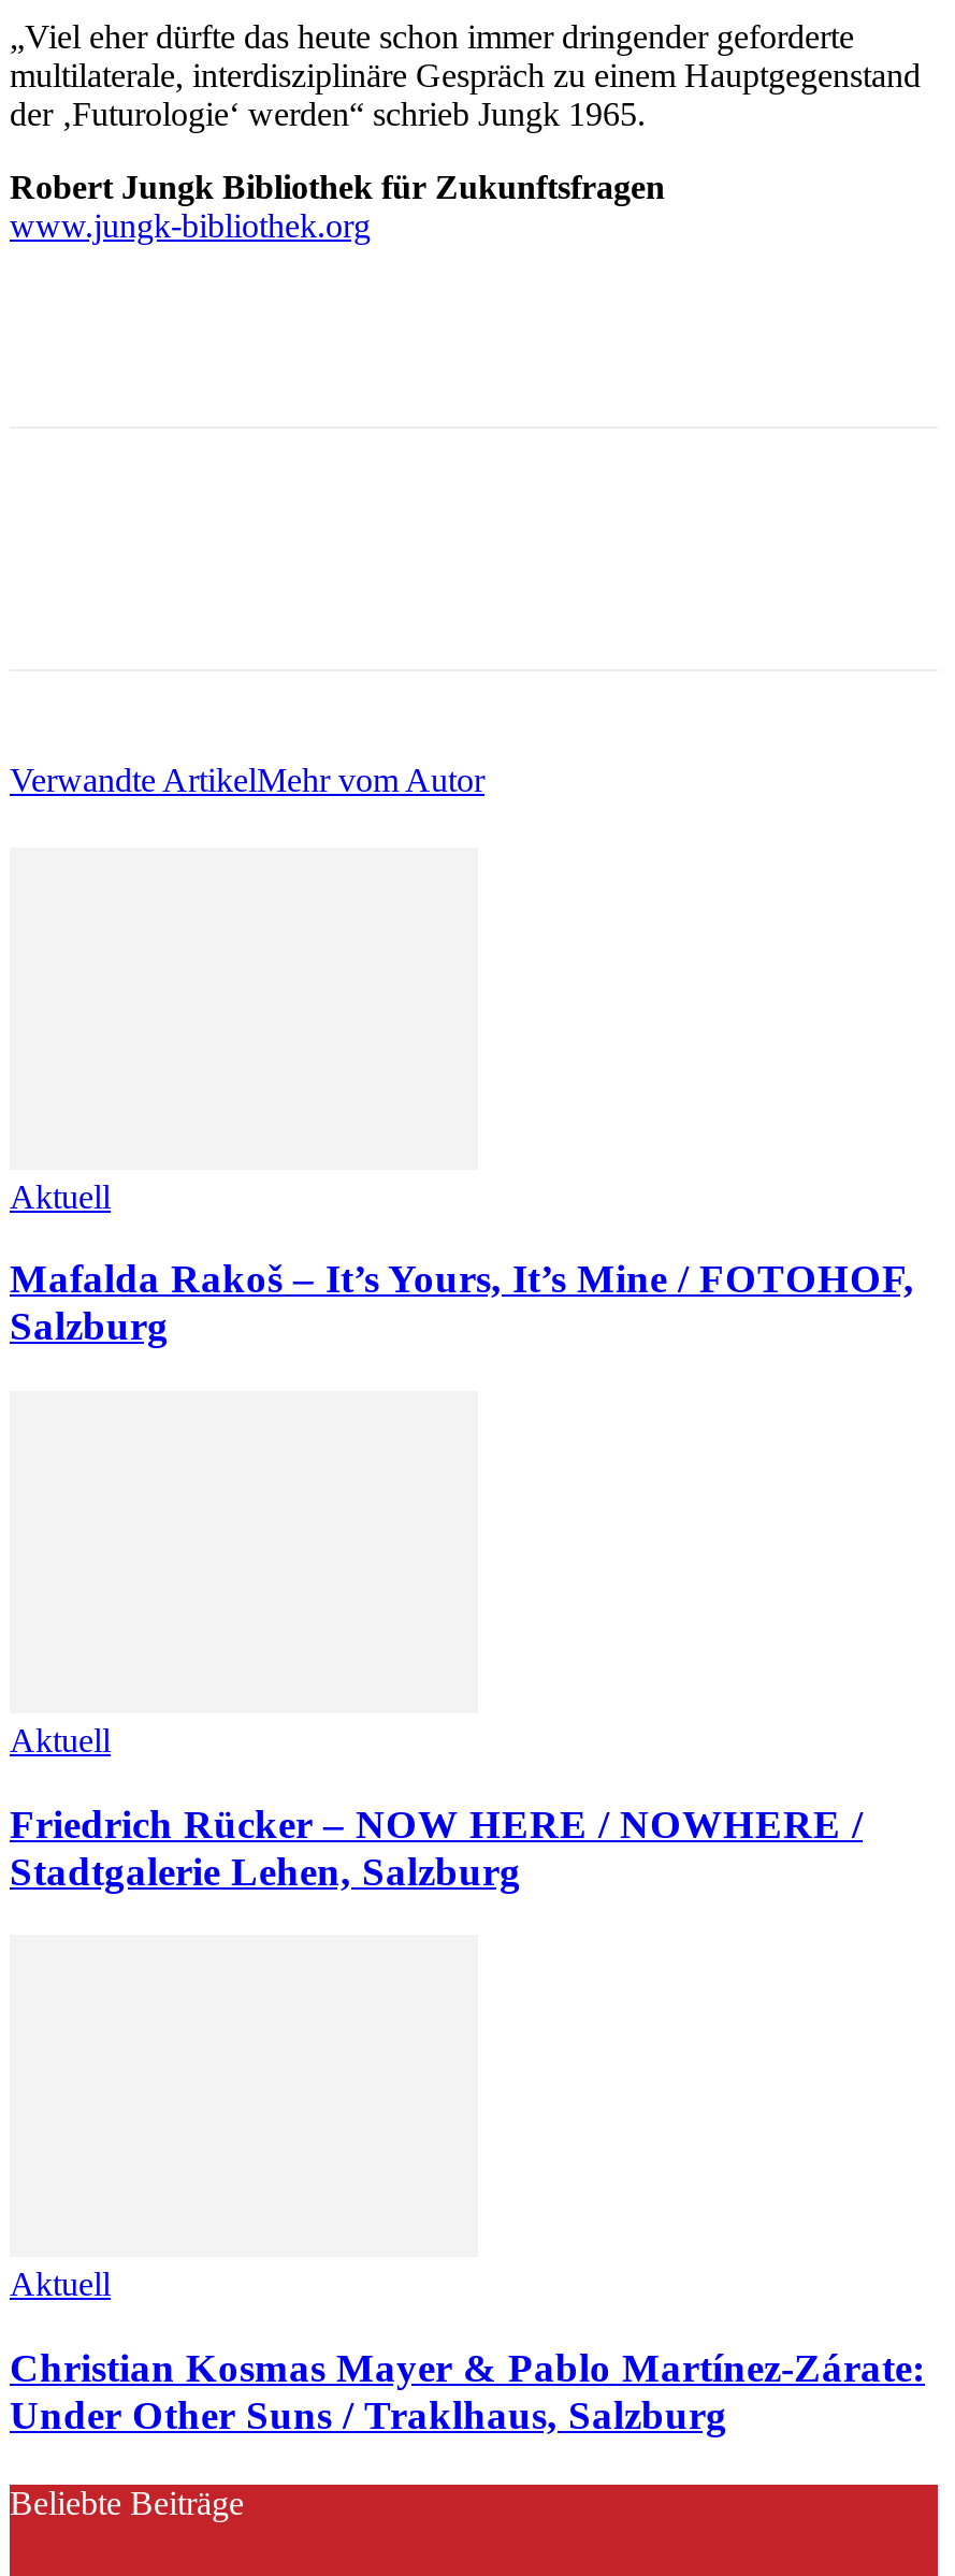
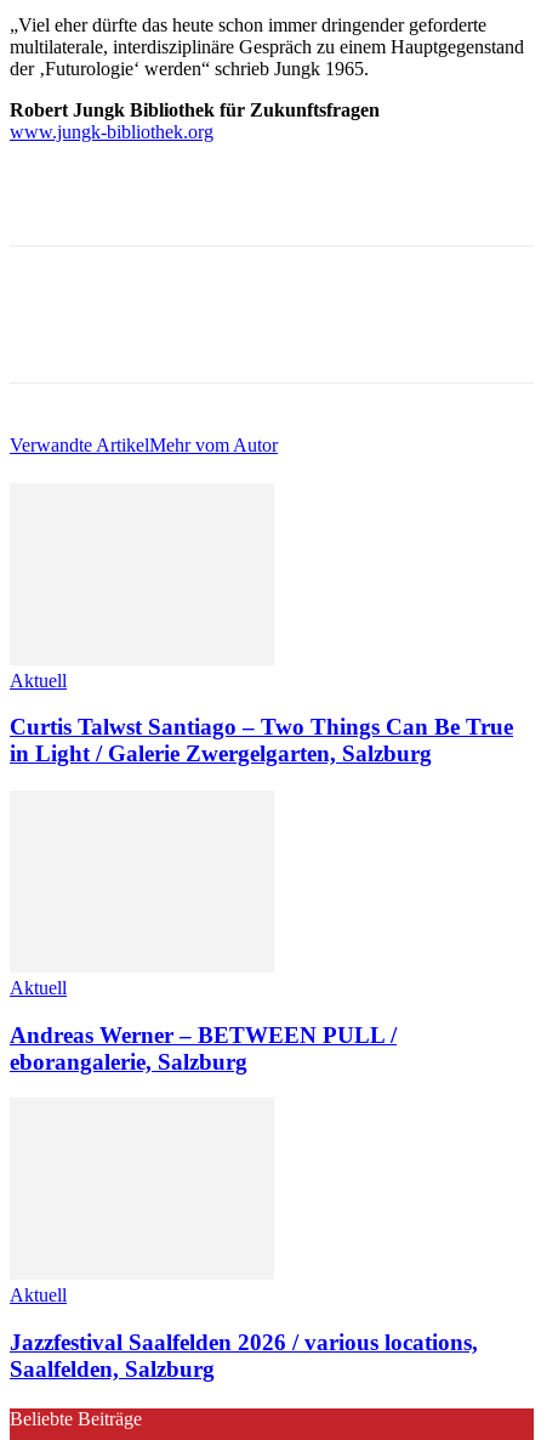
- Mafalda Rakoš – It’s Yours, It’s Mine / FOTOHOF,
- Salzburg
+ Curtis Talwst Santiago – Two Things Can Be True
+ in Light / Galerie Zwergelgarten, Salzburg

- Friedrich Rücker – NOW HERE / NOWHERE /
- Stadtgalerie Lehen, Salzburg
+ Andreas Werner – BETWEEN PULL /
+ eborangalerie, Salzburg

- Christian Kosmas Mayer & Pablo Martínez-Zárate:
- Under Other Suns / Traklhaus, Salzburg
+ Jazzfestival Saalfelden 2026 / various locations,
+ Saalfelden, Salzburg
